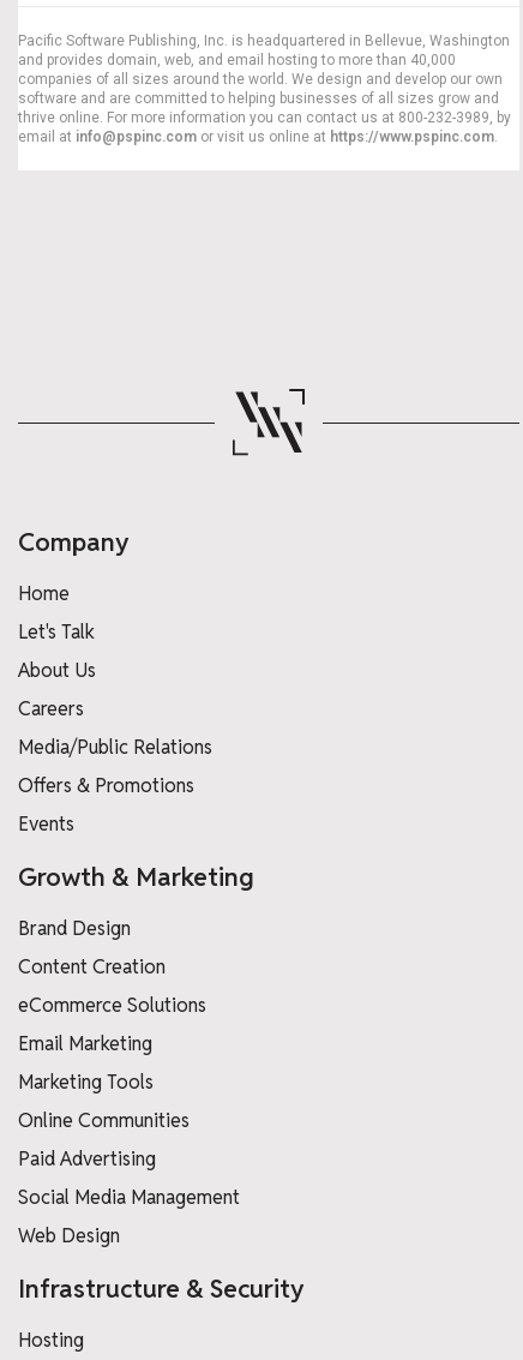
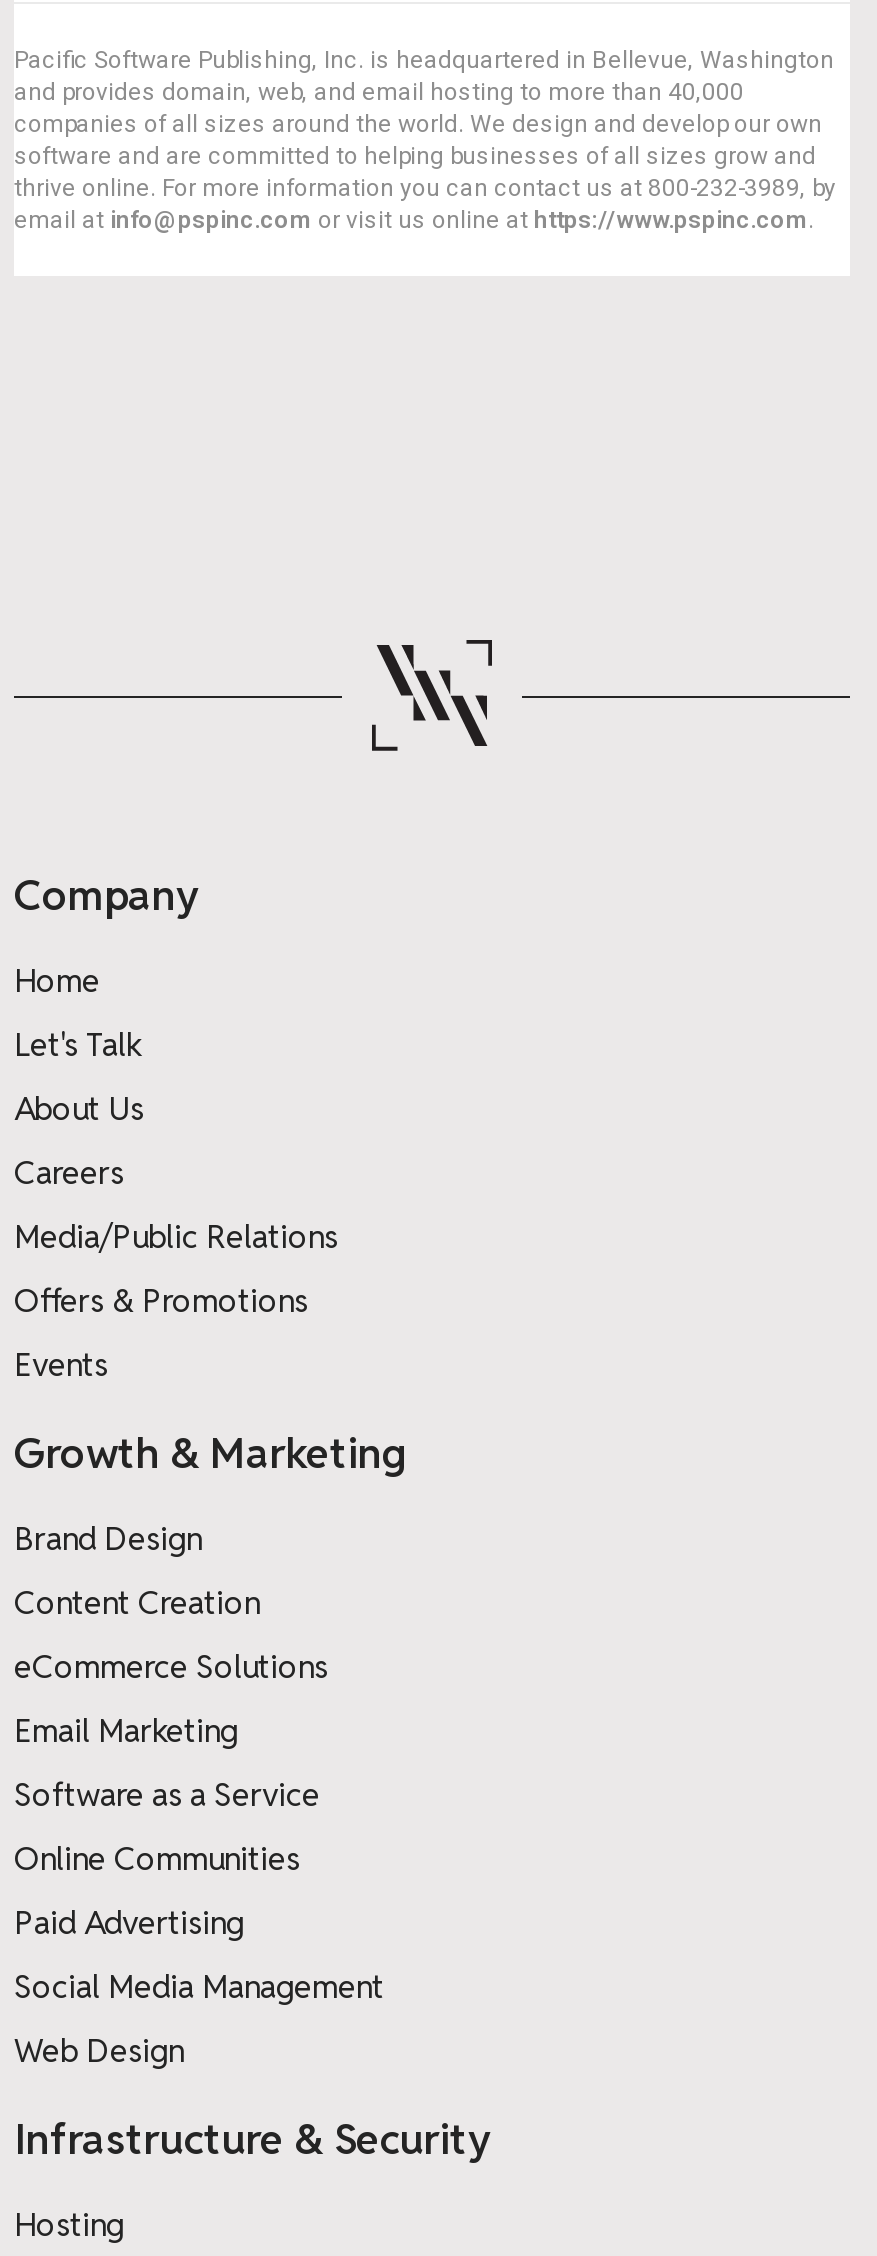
- Marketing Tools
+ Software as a Service
